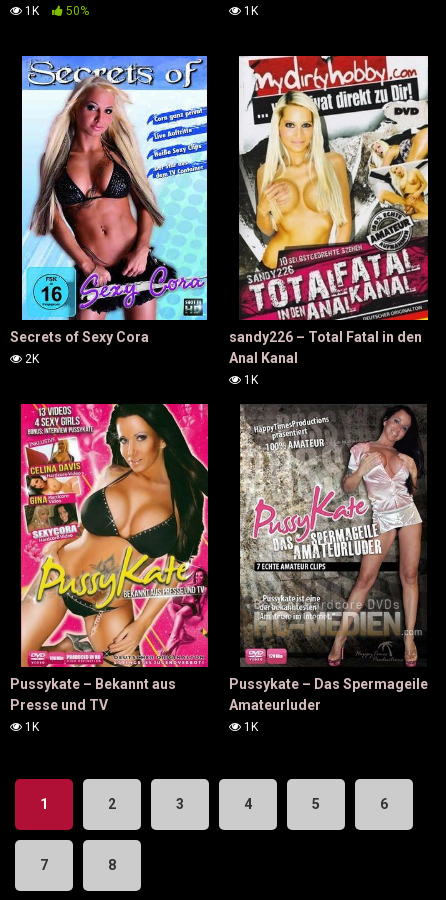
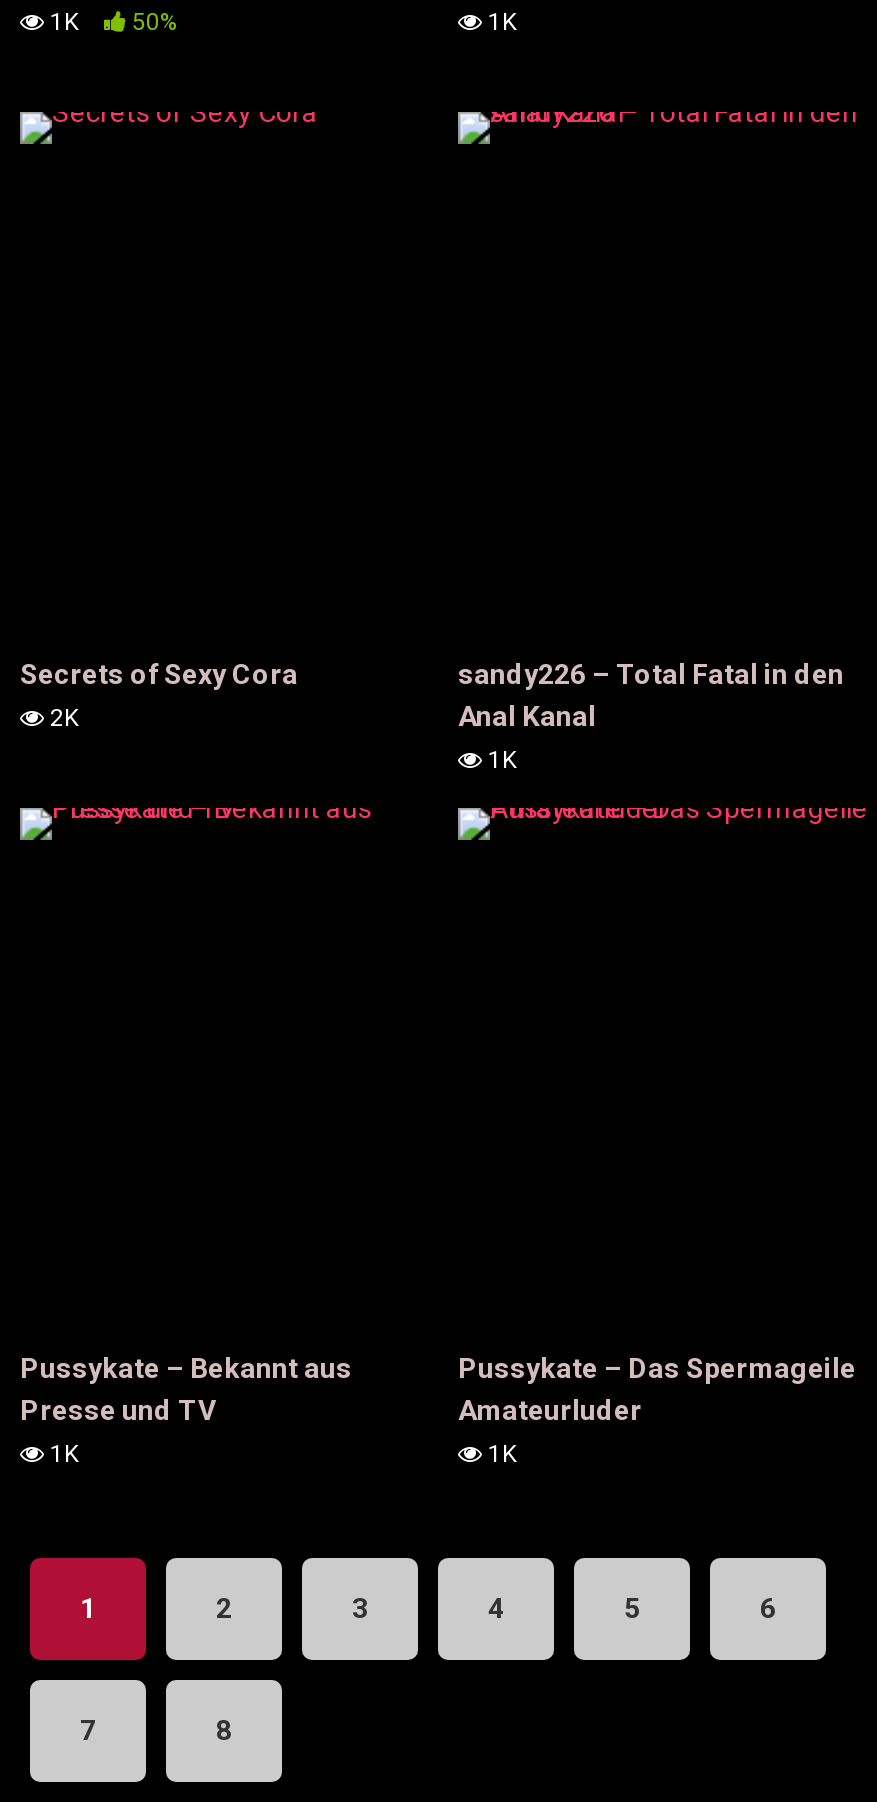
- [image]

- [image]

- [image]

- [image]
